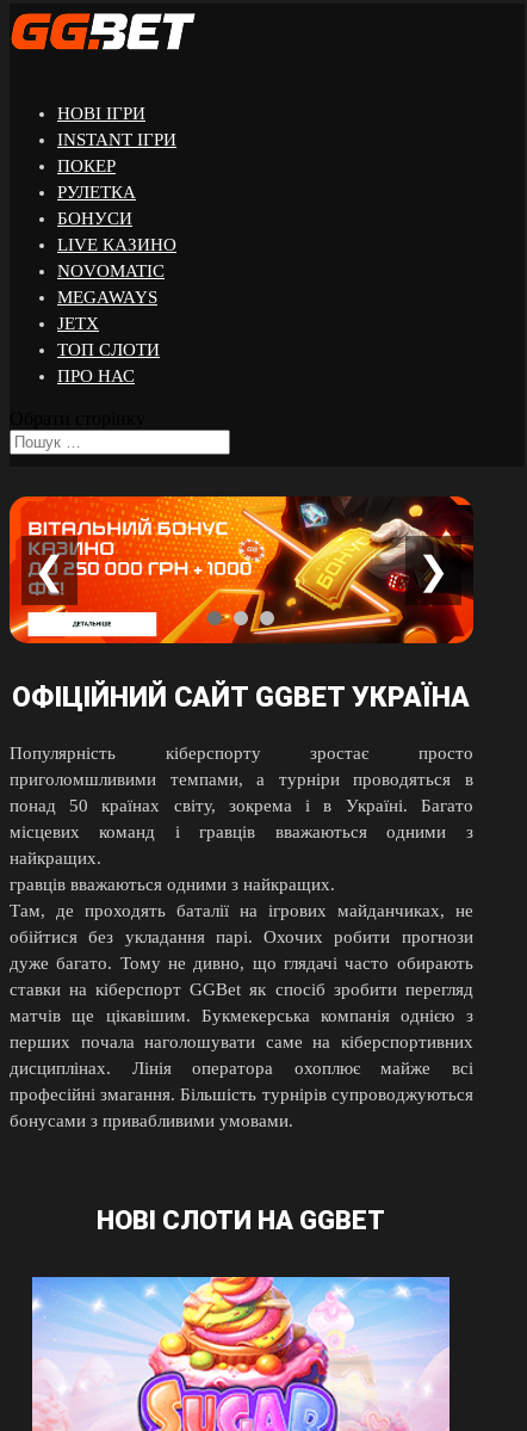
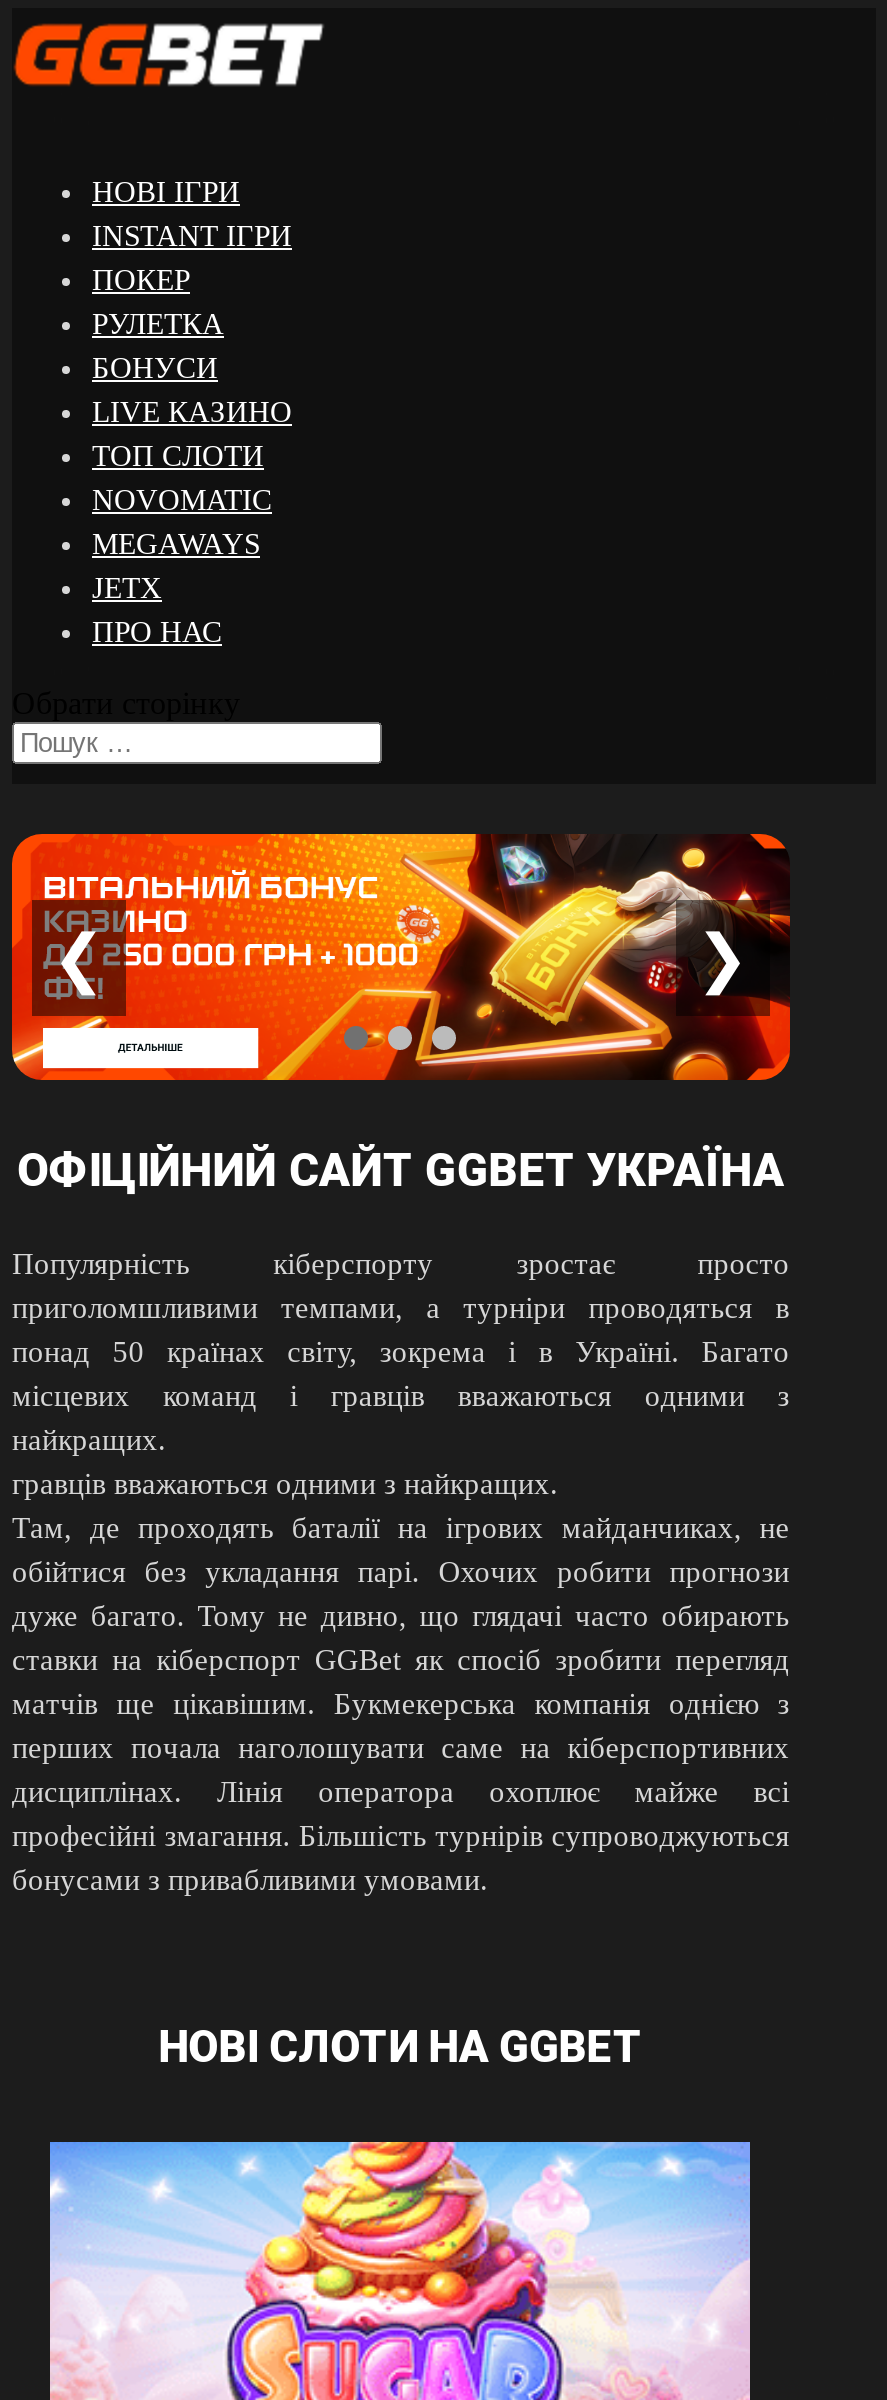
moved down: NOVOMATIC | MEGAWAYS | JETX

moved up: ТОП СЛОТИ
